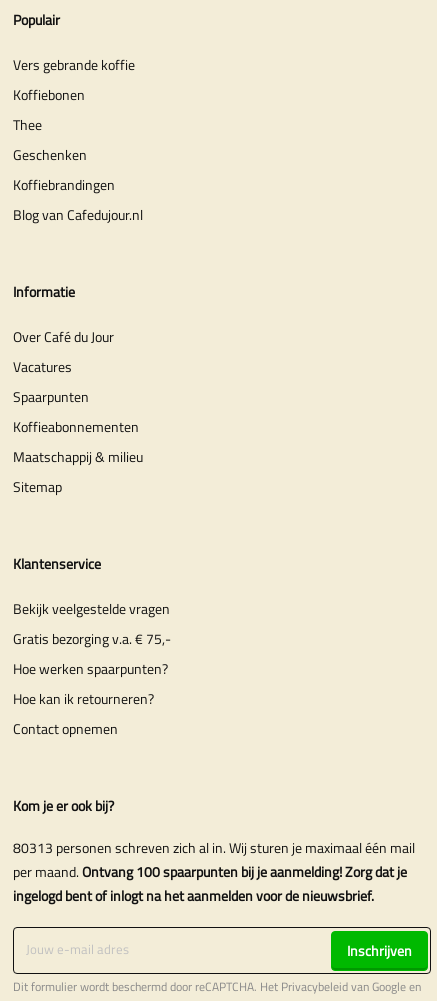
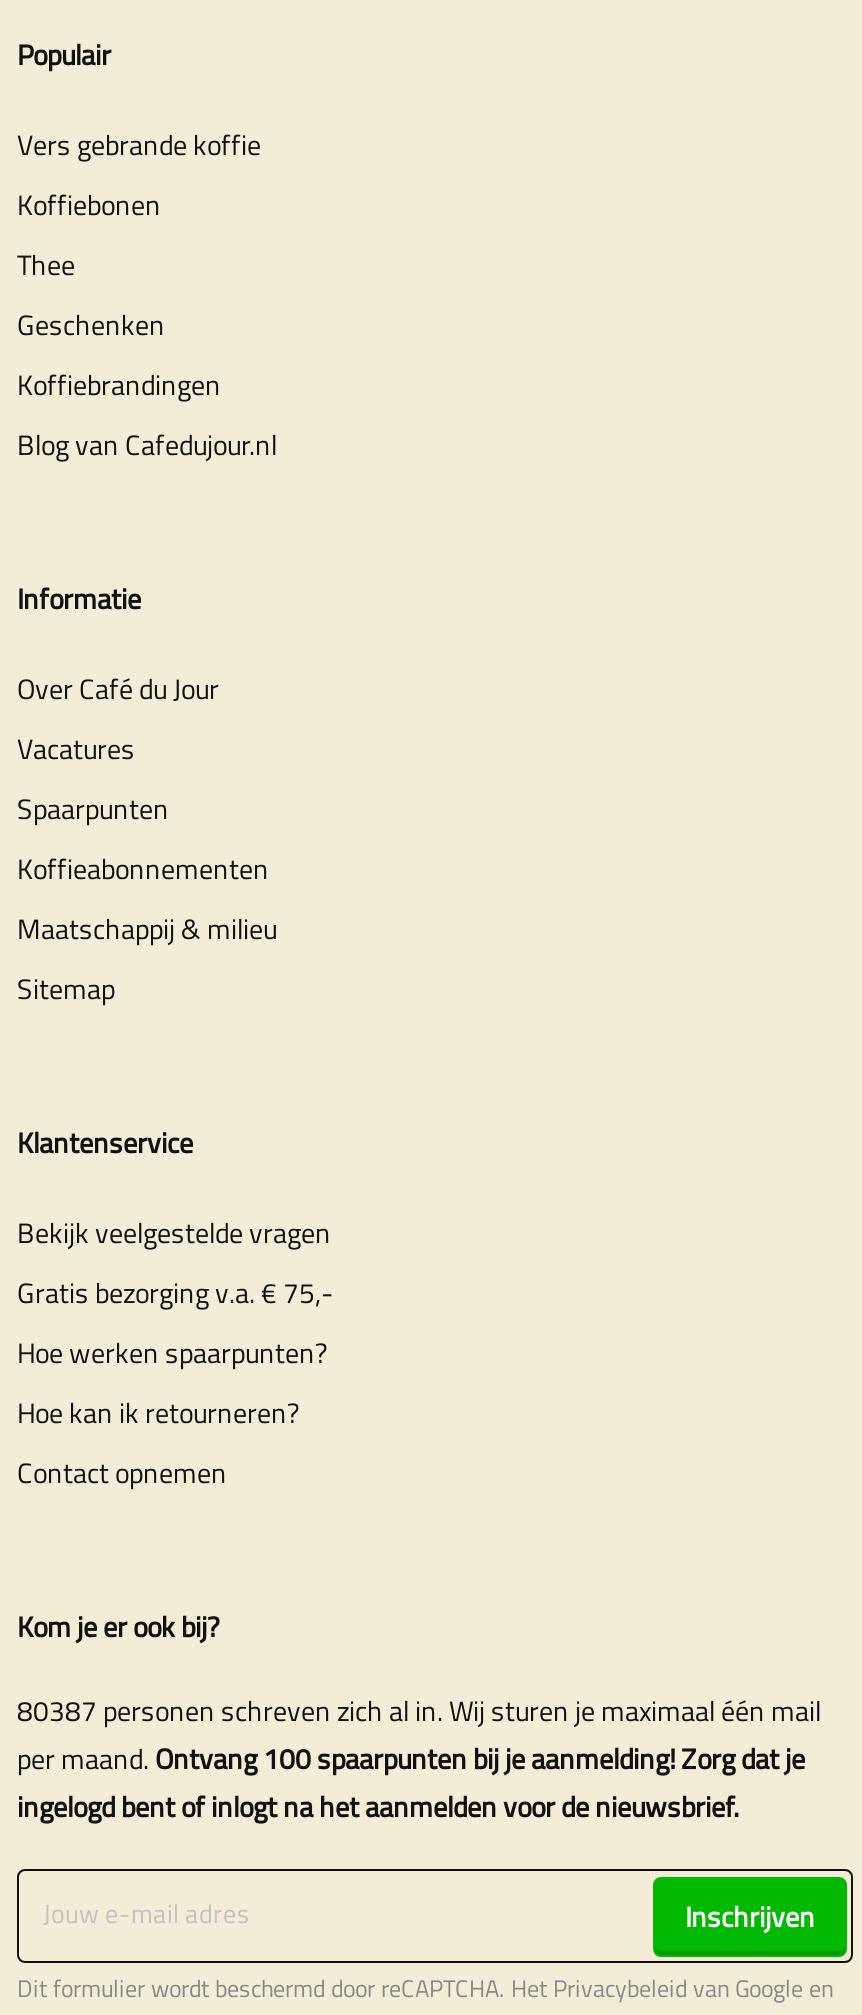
- 80313 personen schreven zich al in. Wij sturen je maximaal één mail
+ 80387 personen schreven zich al in. Wij sturen je maximaal één mail
